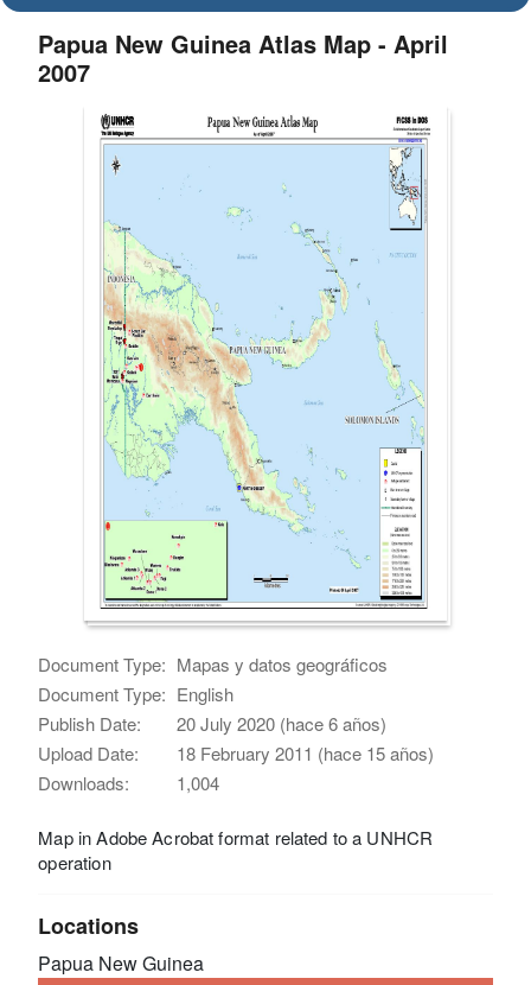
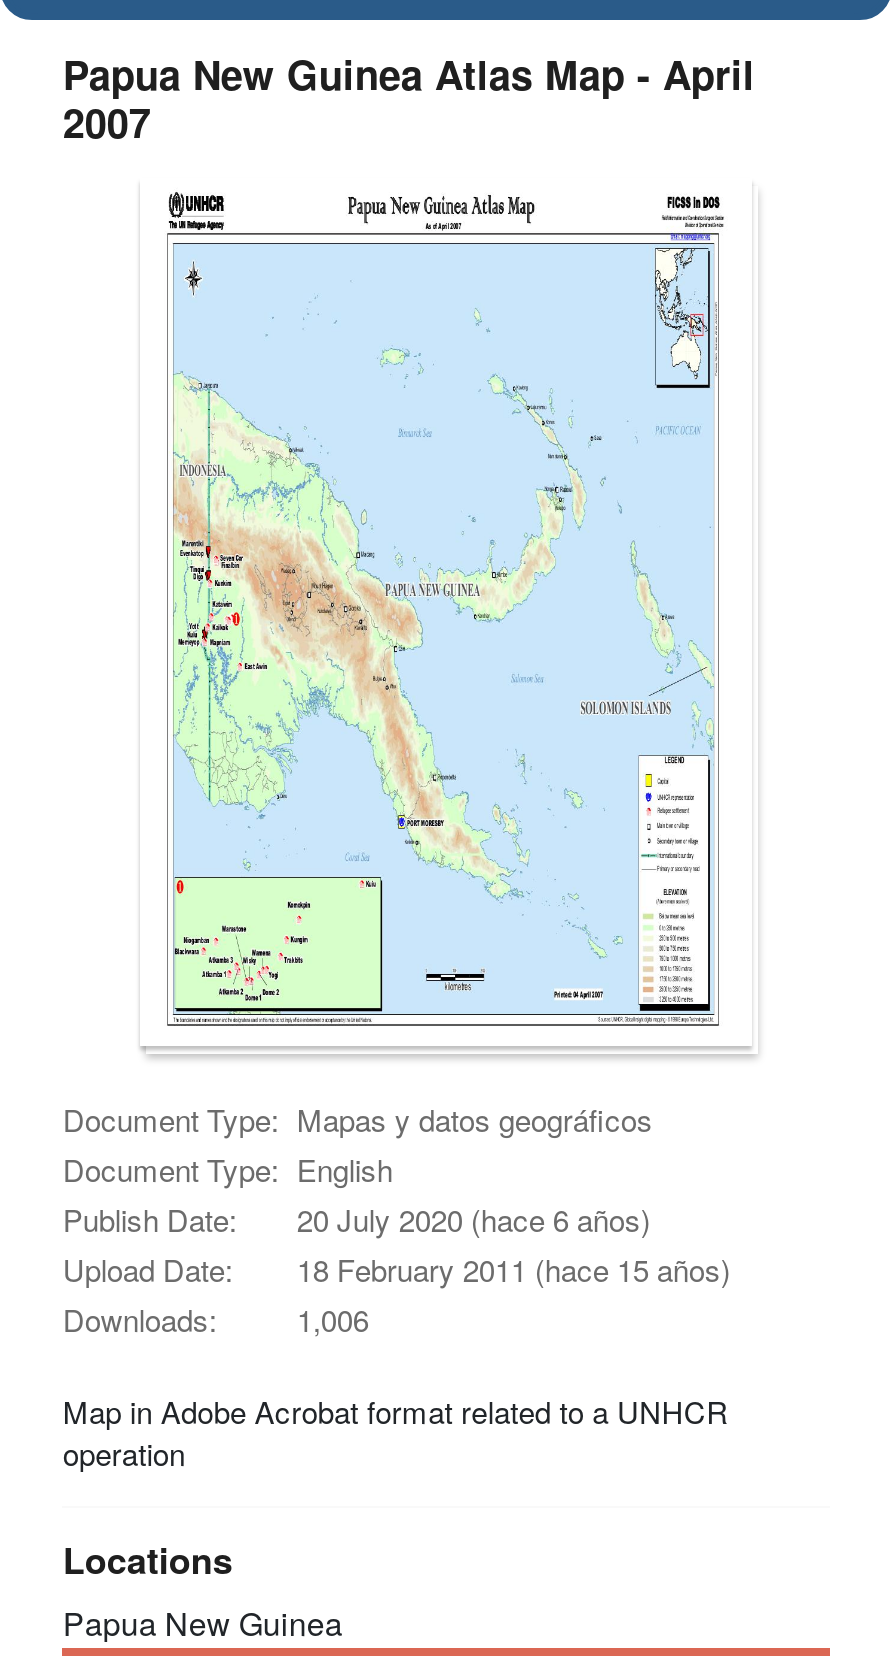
- Downloads: 1,004
+ Downloads: 1,006
